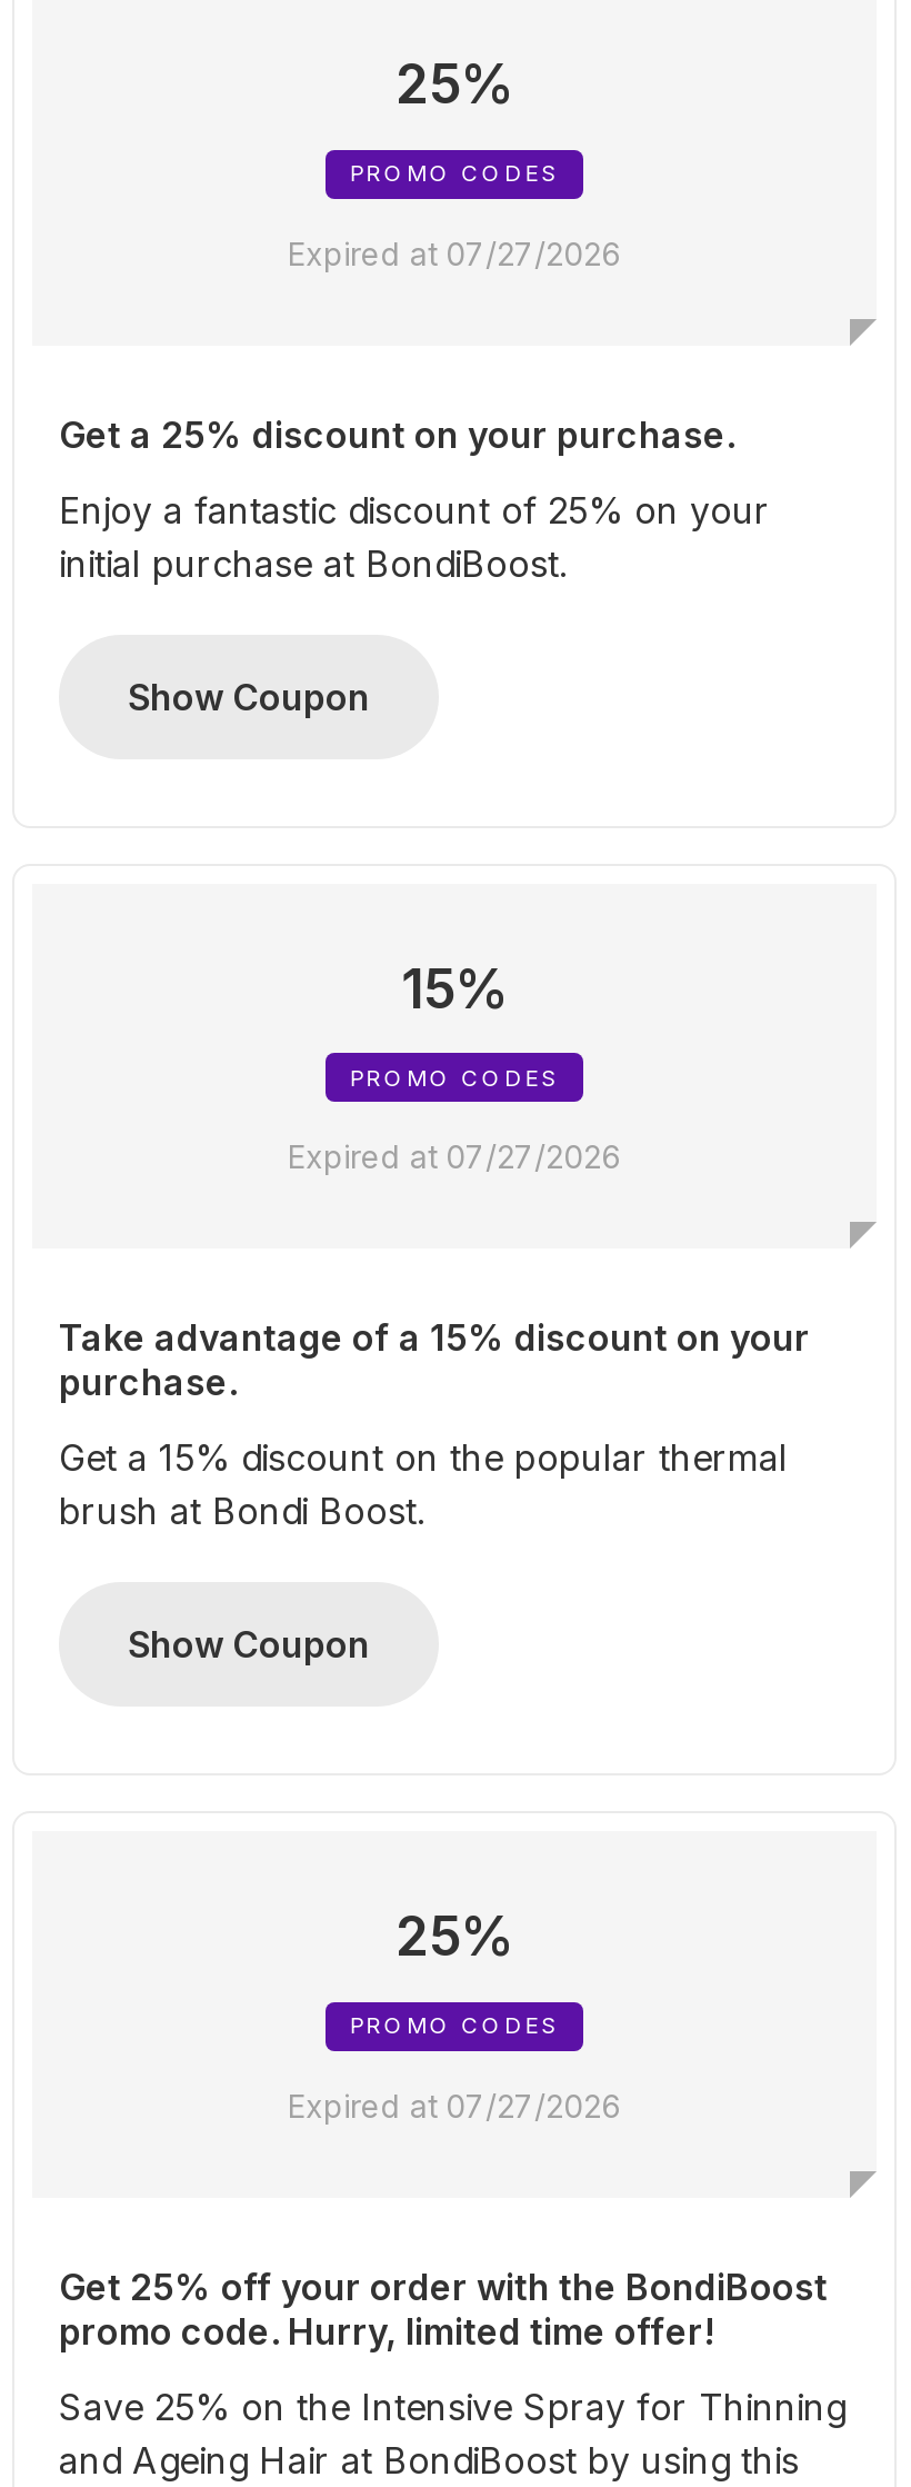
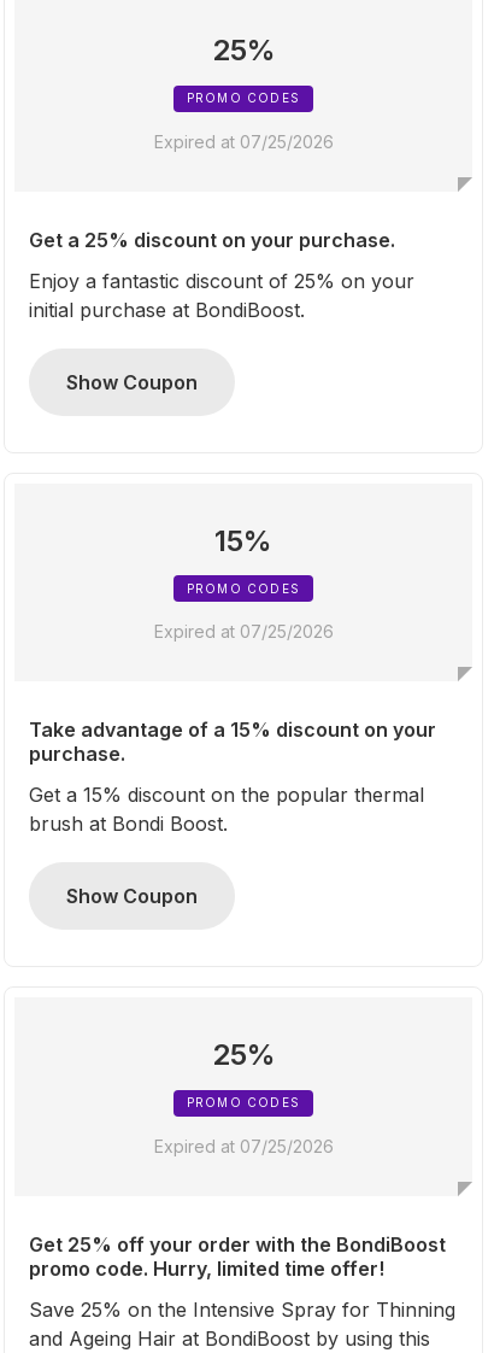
- Expired at 07/27/2026
+ Expired at 07/25/2026

- Expired at 07/27/2026
+ Expired at 07/25/2026

- Expired at 07/27/2026
+ Expired at 07/25/2026
